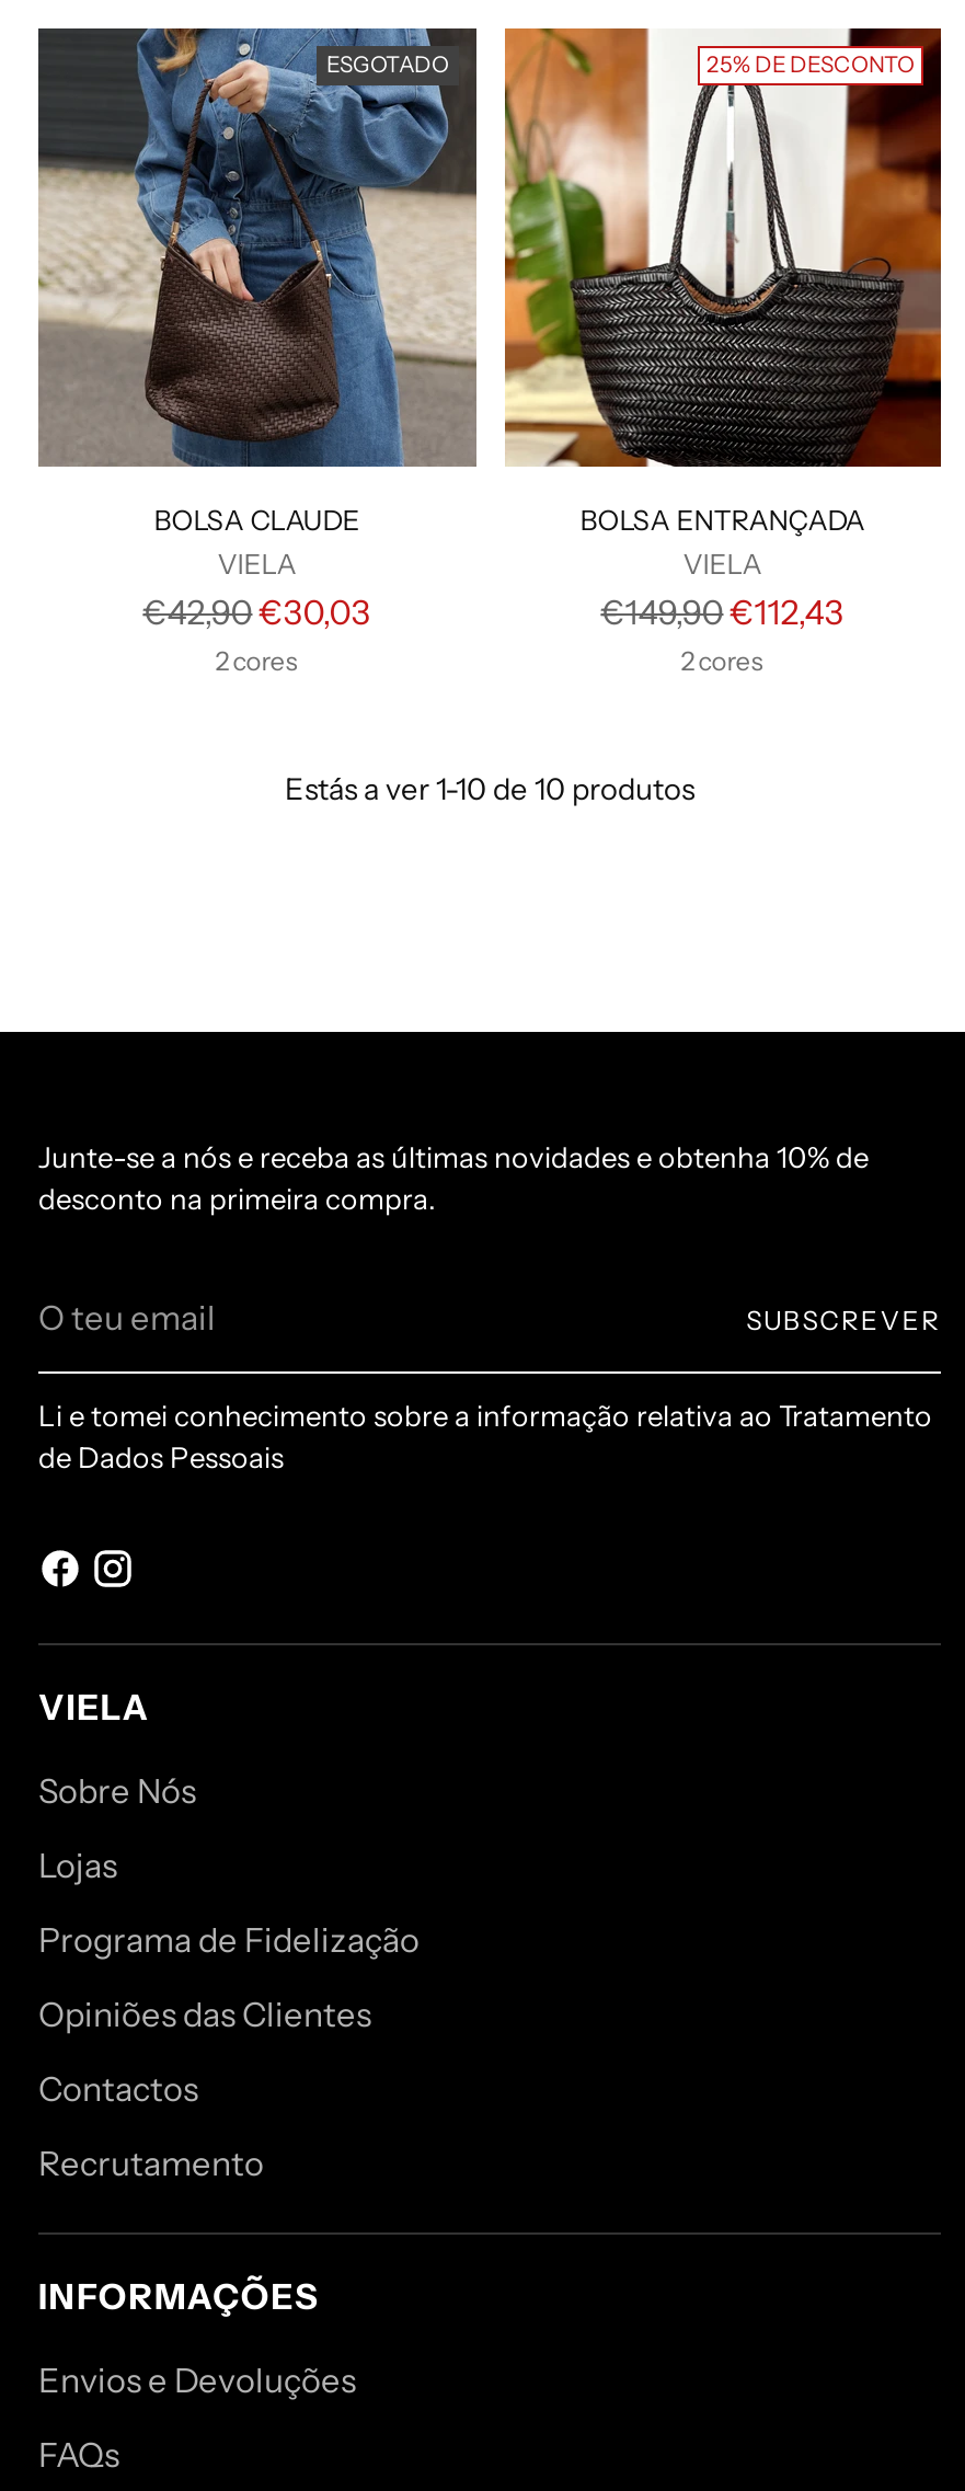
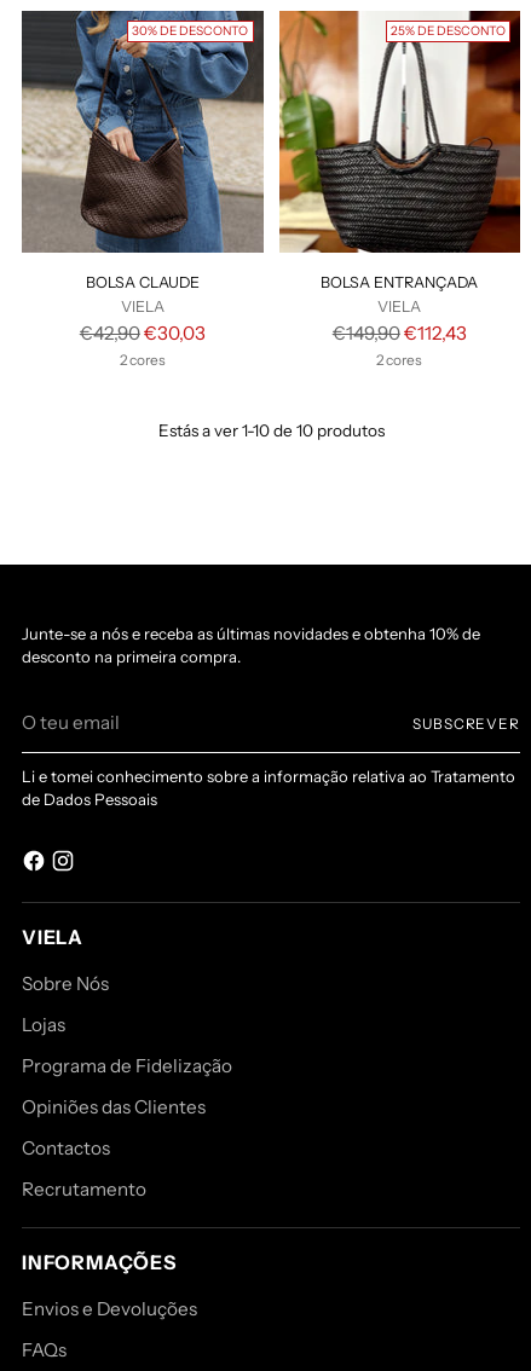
- ESGOTADO
+ 30% DE DESCONTO
